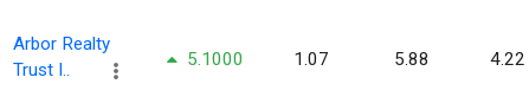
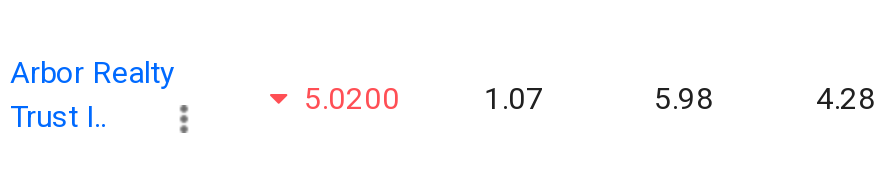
- 5.1000
+ 5.0200

- 5.88
- 4.22
+ 5.98
+ 4.28
